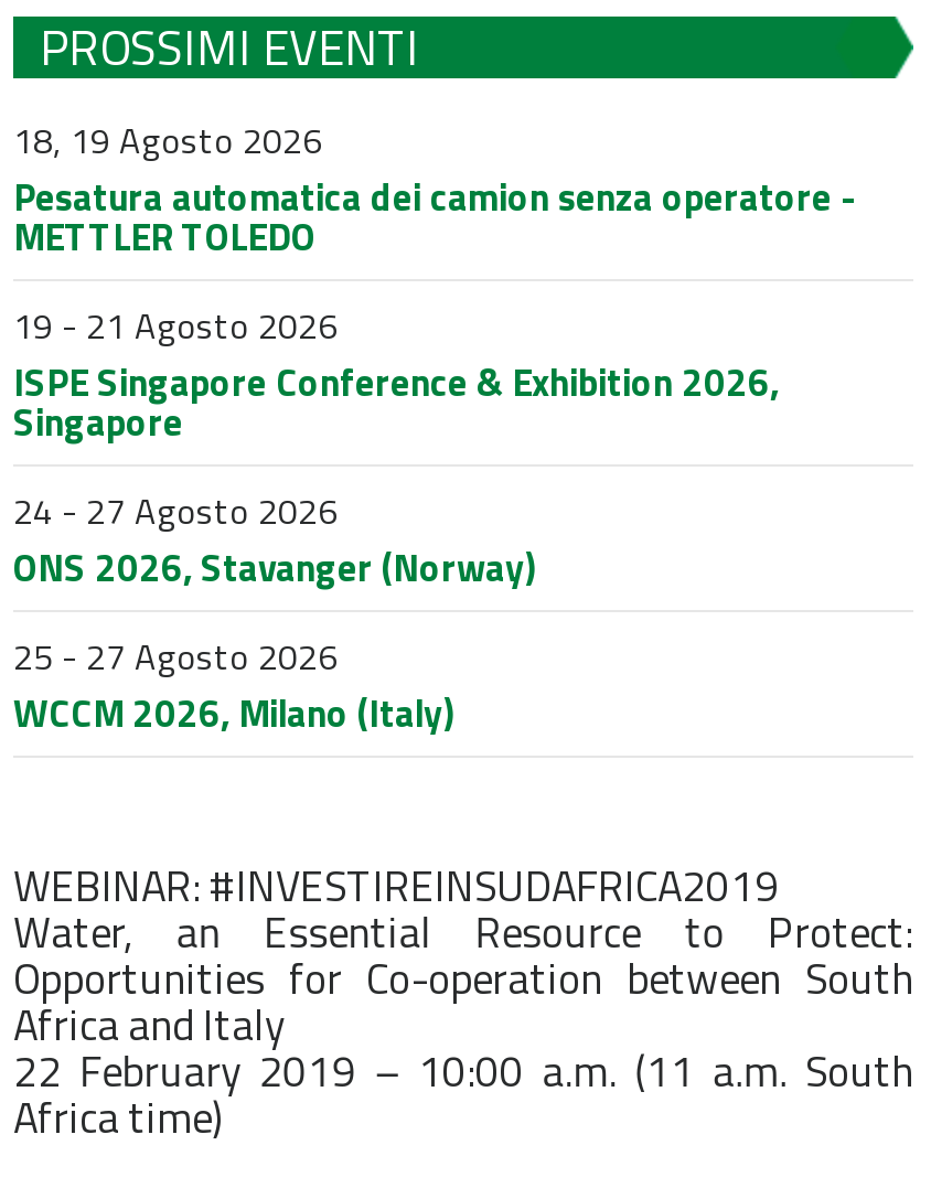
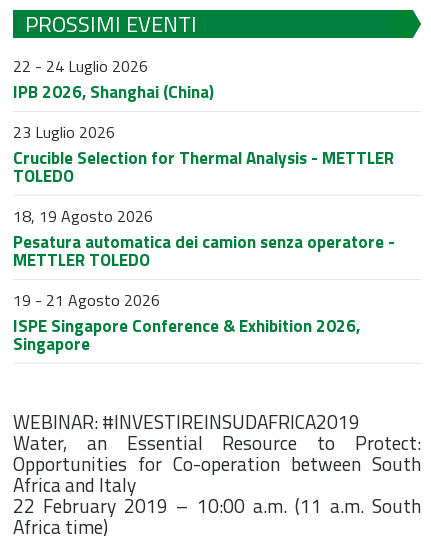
+ 22 - 24 Luglio 2026
+ IPB 2026, Shanghai (China)
+ 23 Luglio 2026
+ Crucible Selection for Thermal Analysis - METTLER
+ TOLEDO

moved down: 18, 19 Agosto 2026 | Pesatura automatica dei camion senza operatore - | METTLER TOLEDO | 19 - 21 Agosto 2026 | ISPE Singapore Conference & Exhibition 2026, | Singapore

- 24 - 27 Agosto 2026
- ONS 2026, Stavanger (Norway)
- 25 - 27 Agosto 2026
- WCCM 2026, Milano (Italy)
